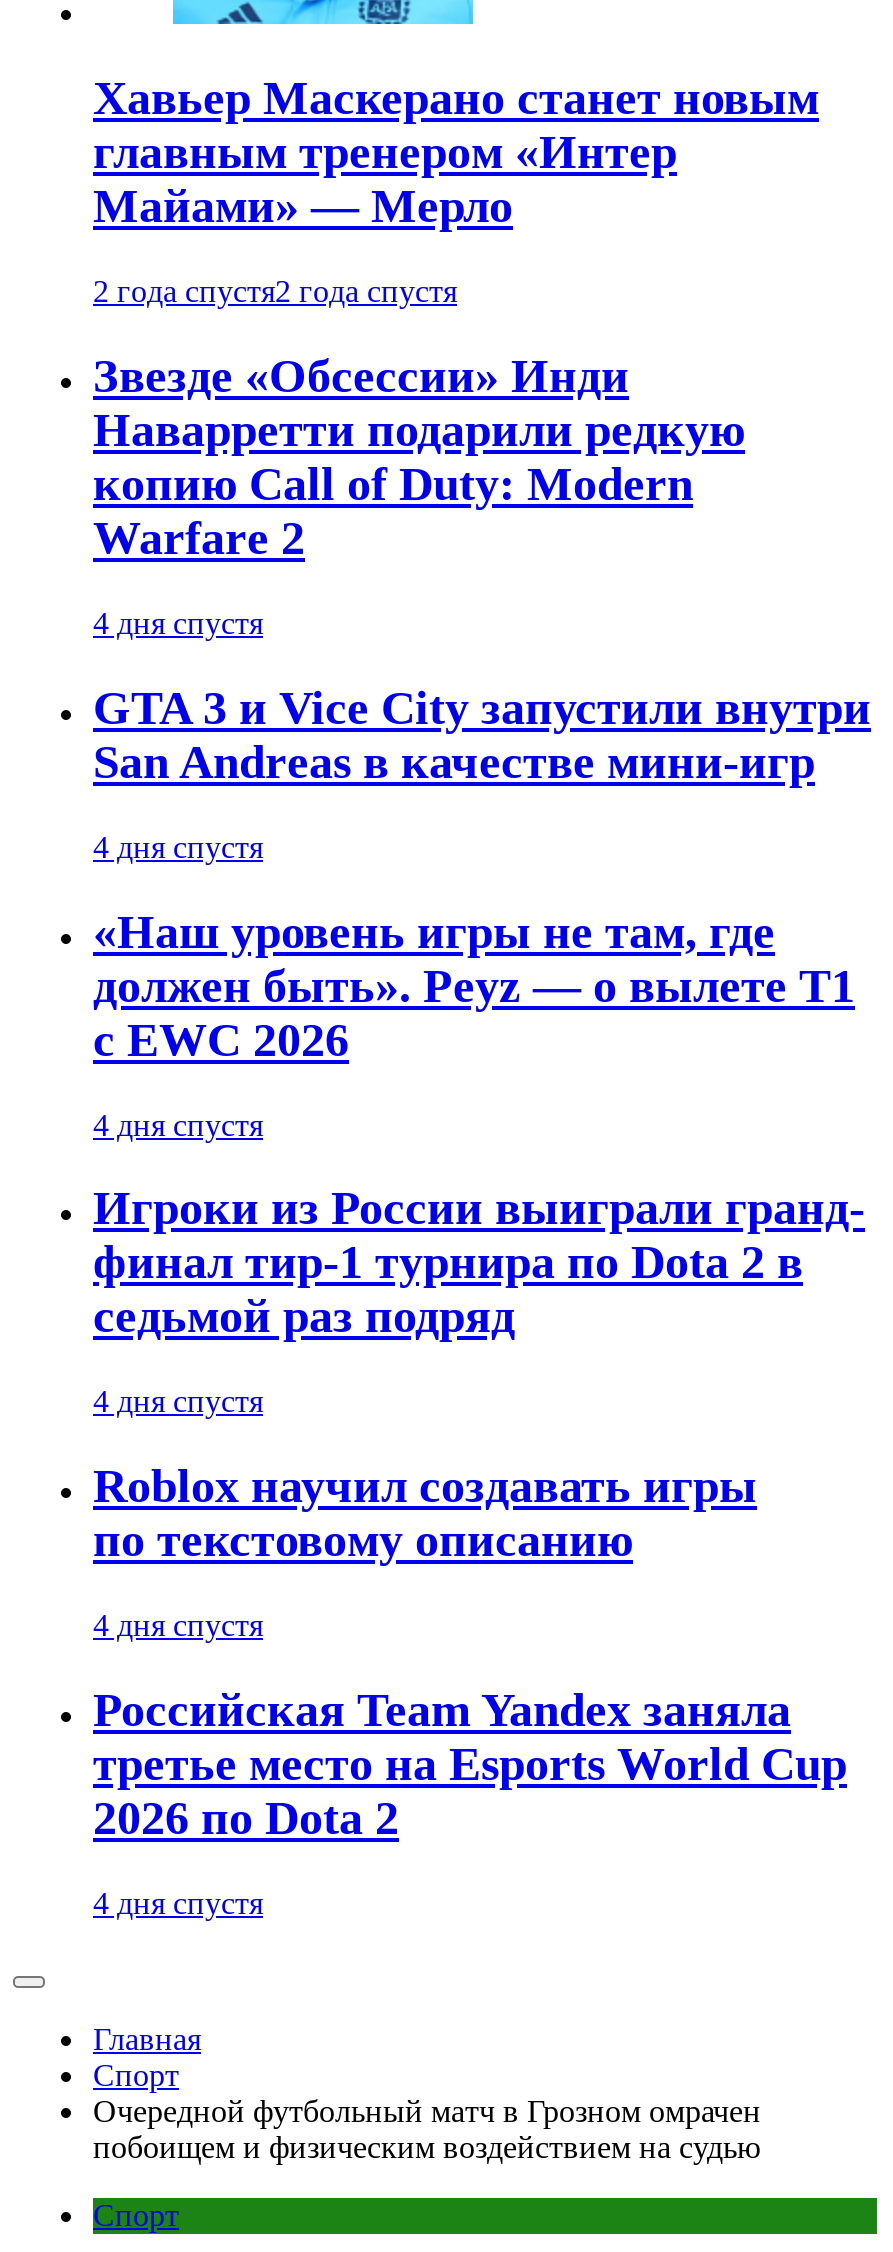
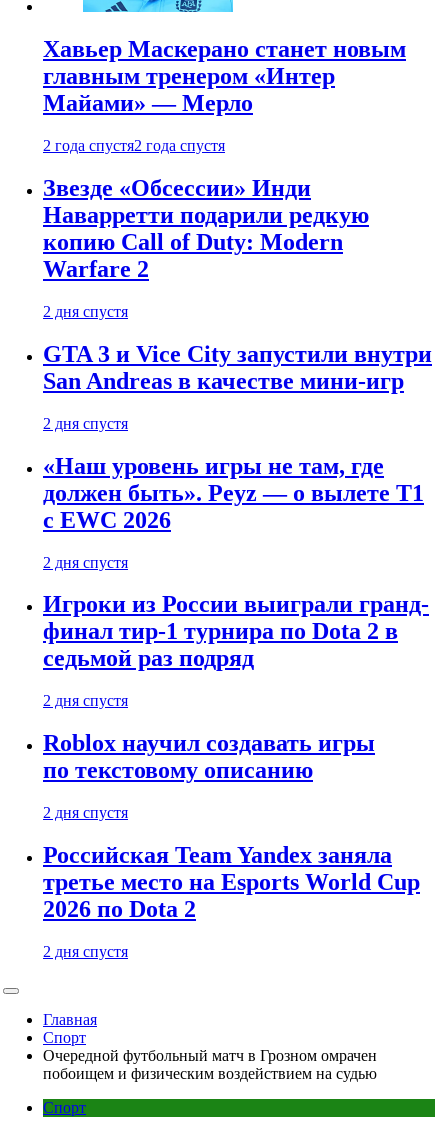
- 4 дня спустя
+ 2 дня спустя

- 4 дня спустя
+ 2 дня спустя

- 4 дня спустя
+ 2 дня спустя

- 4 дня спустя
+ 2 дня спустя

- 4 дня спустя
+ 2 дня спустя

- 4 дня спустя
+ 2 дня спустя
